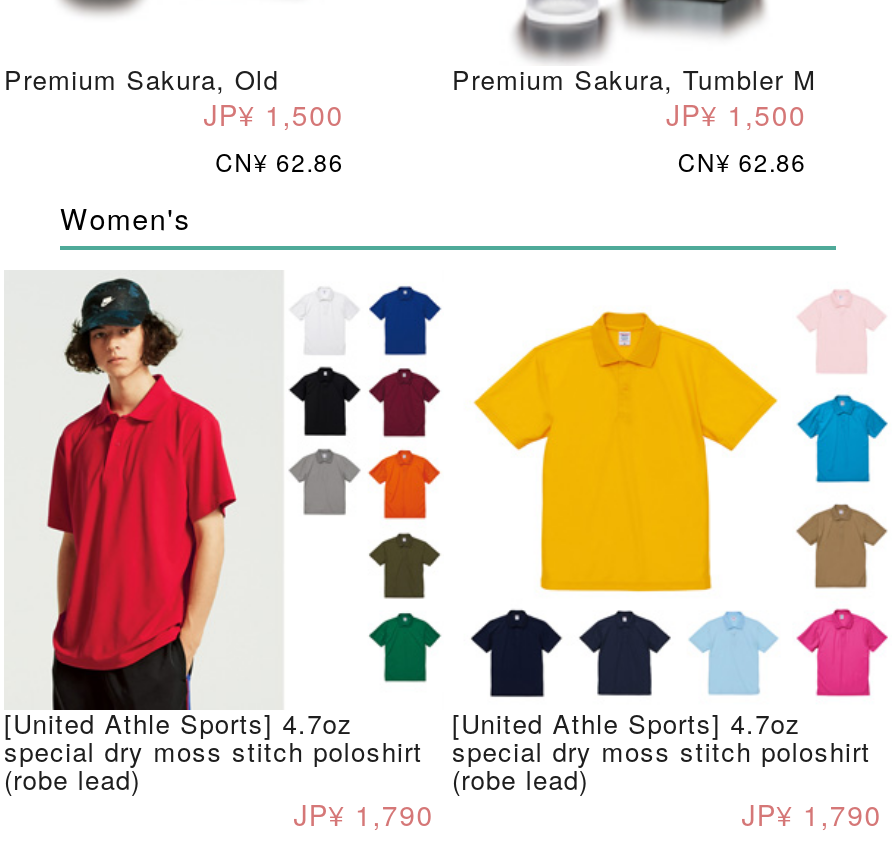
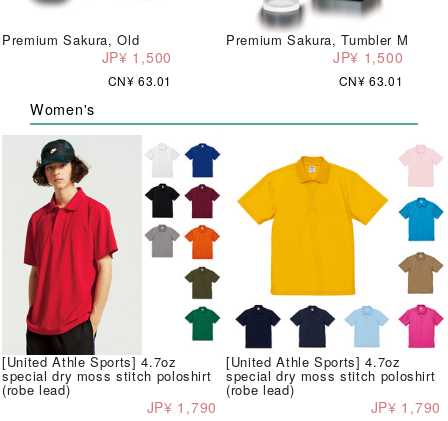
- CN¥ 62.86
+ CN¥ 63.01

- CN¥ 62.86
+ CN¥ 63.01
